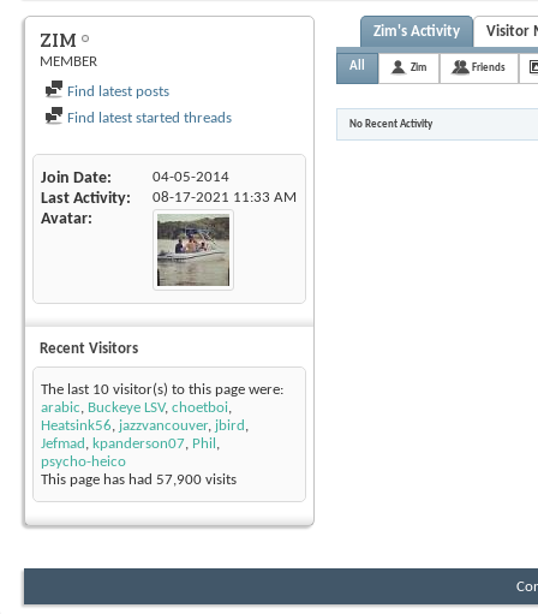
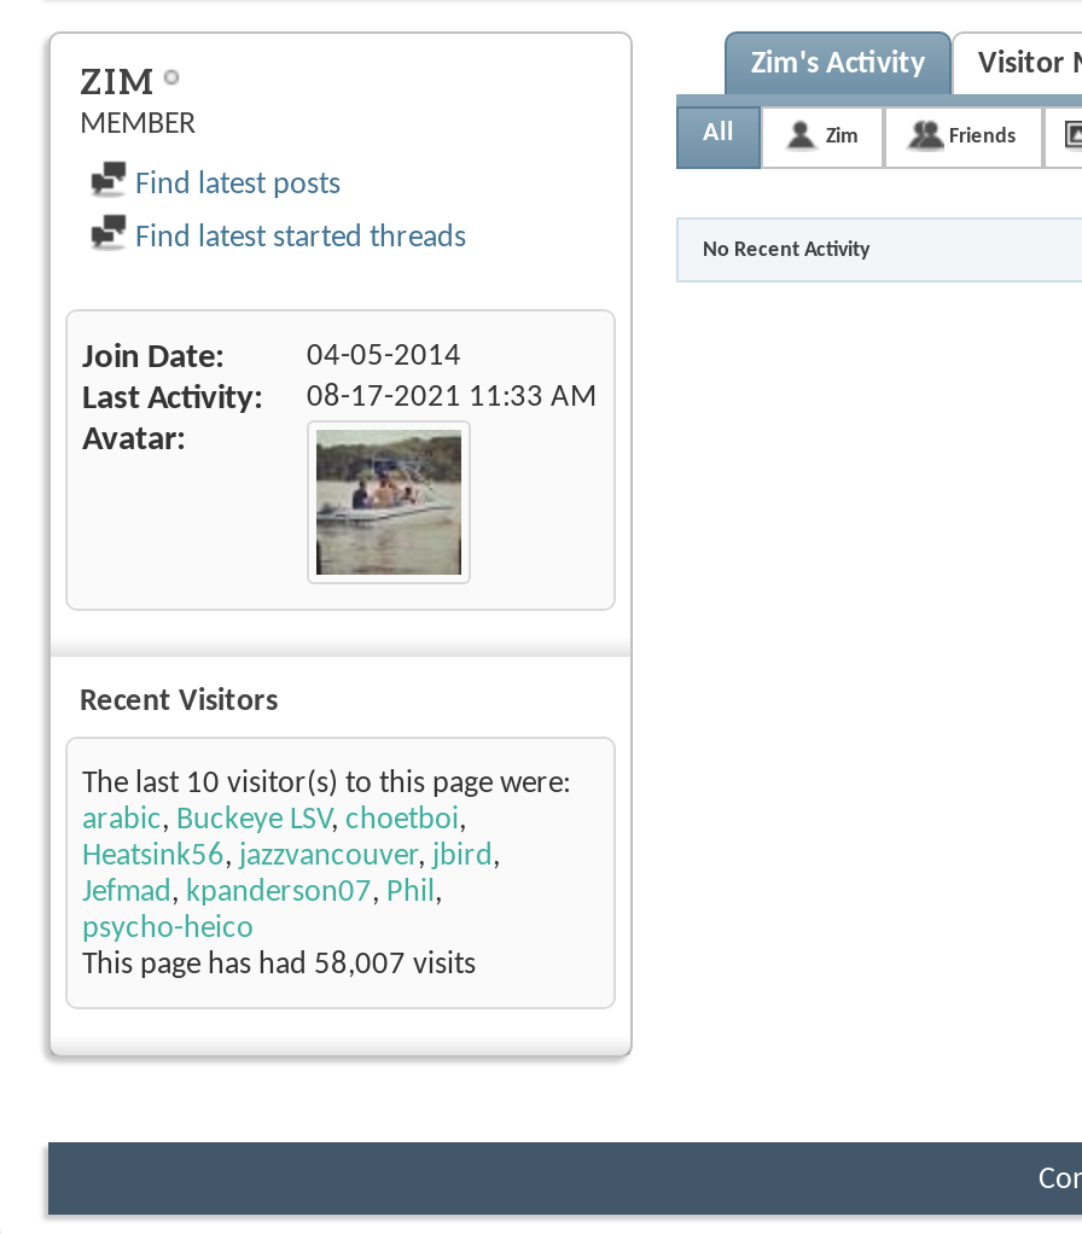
- This page has had 57,900 visits
+ This page has had 58,007 visits
